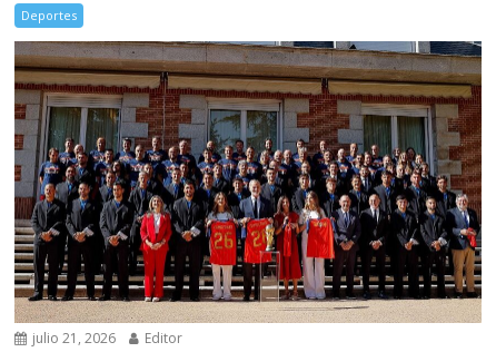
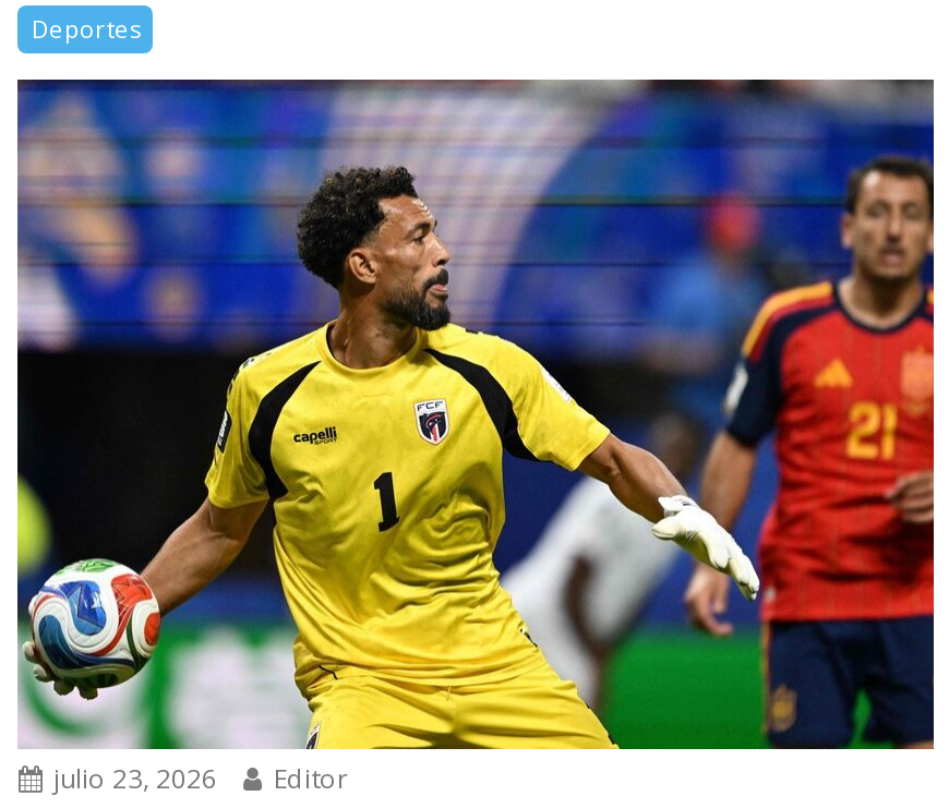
- [image]
- julio 21, 2026 Editor
+ [image]
+ julio 23, 2026 Editor
